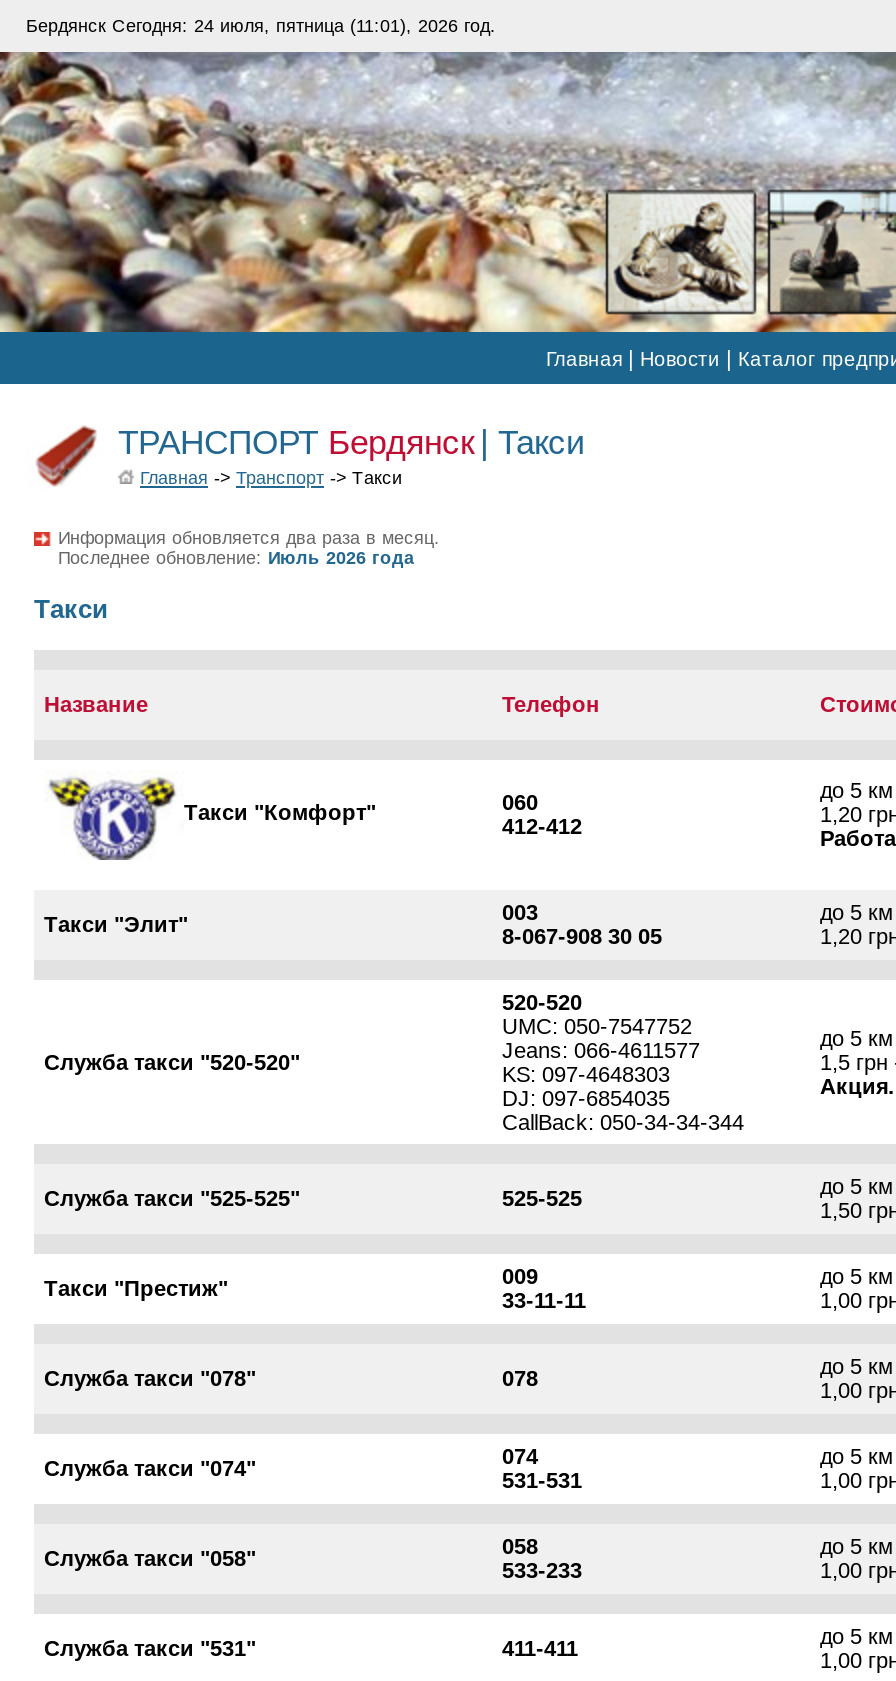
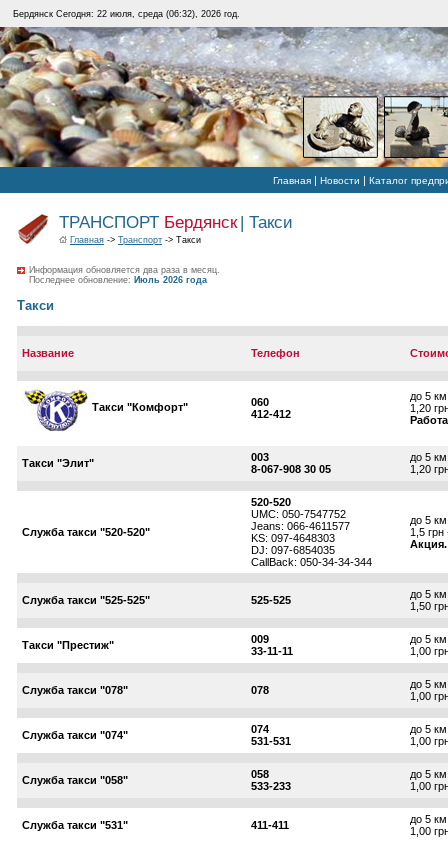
- Бердянск Сегодня: 24 июля, пятница (11:01), 2026 год.
+ Бердянск Сегодня: 22 июля, среда (06:32), 2026 год.
